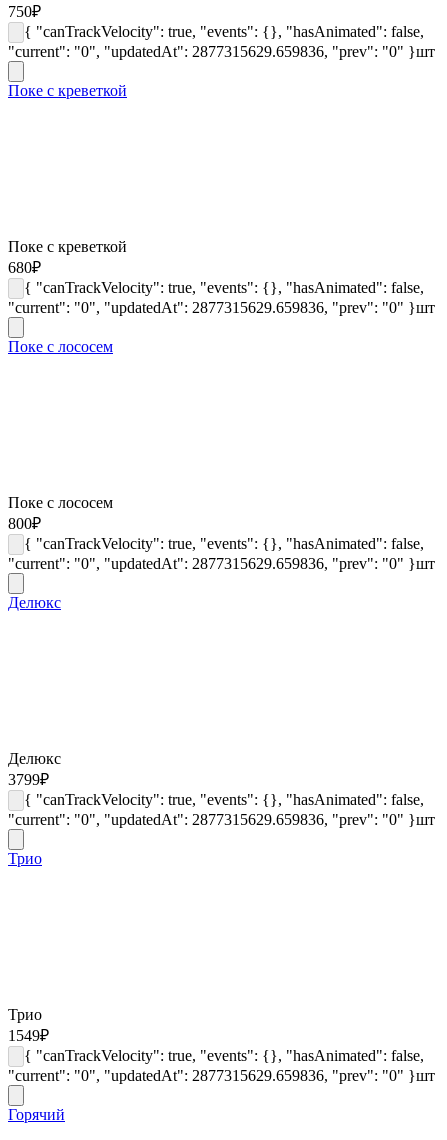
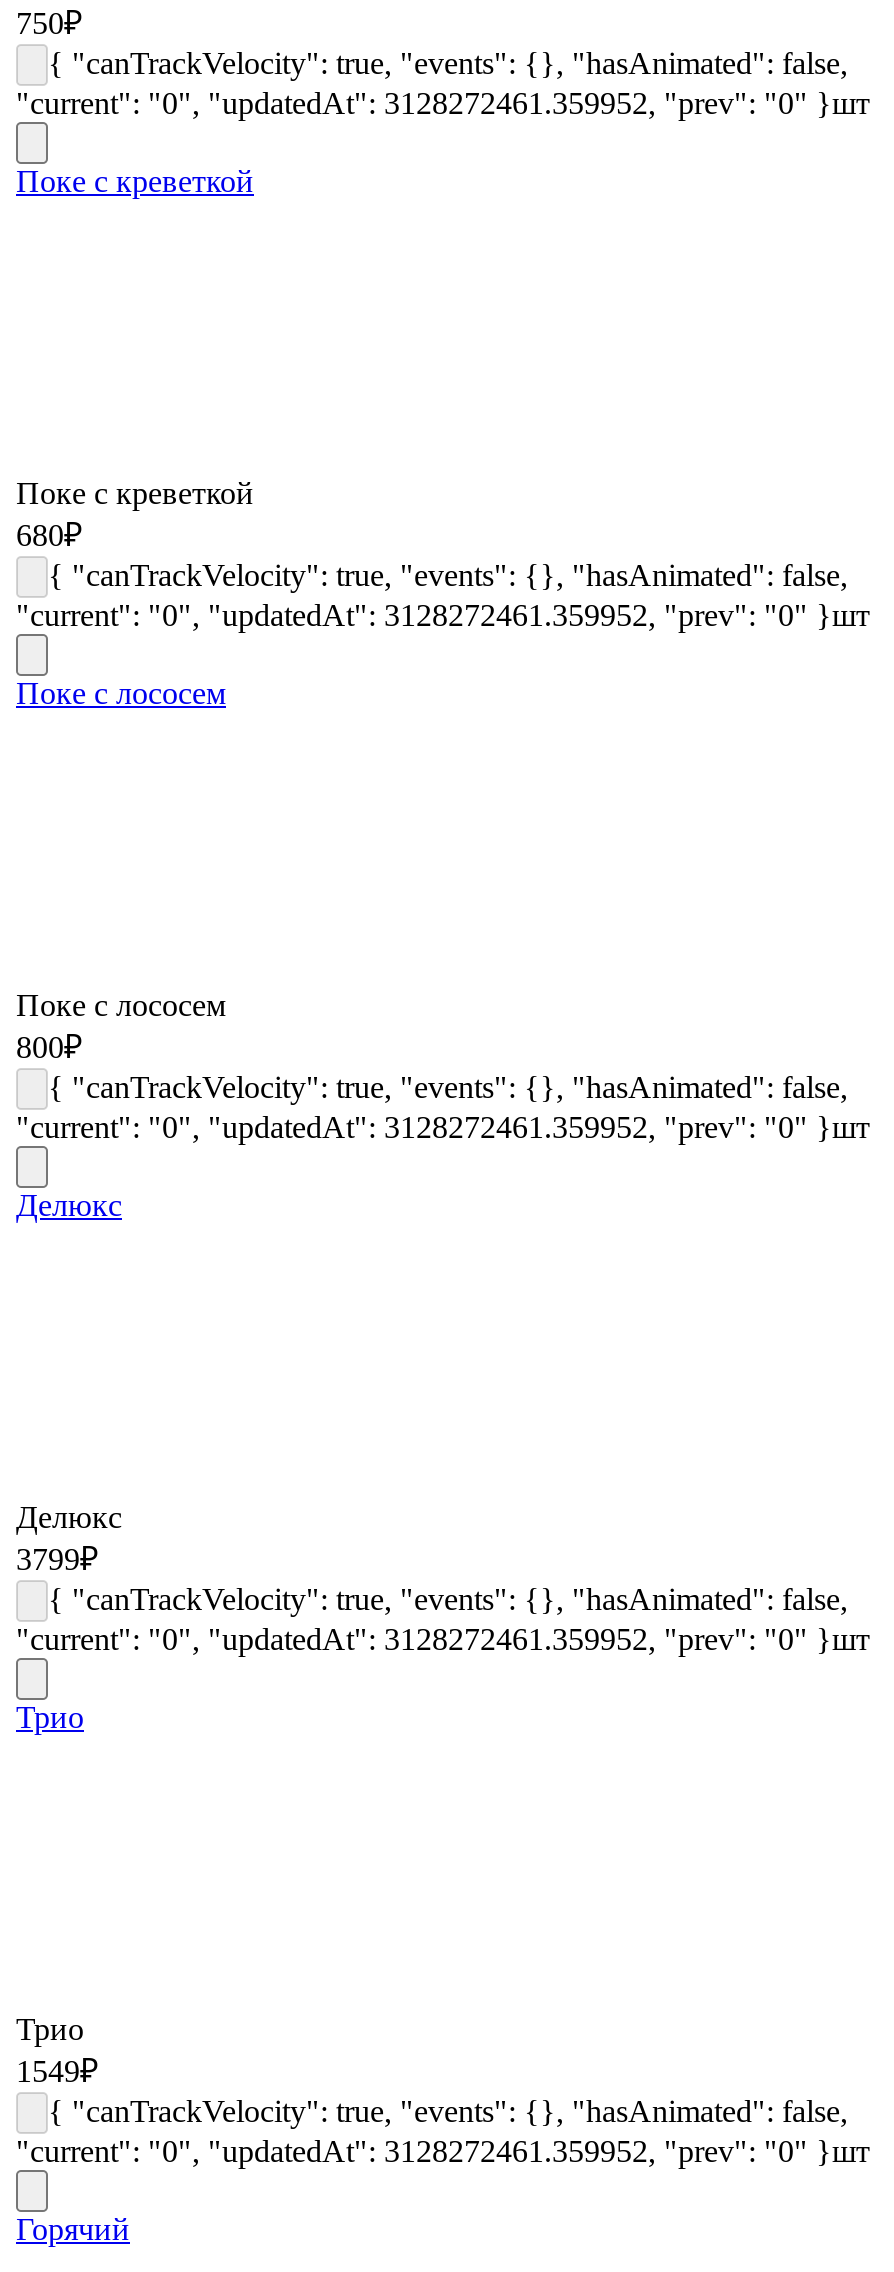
- "current": "0", "updatedAt": 2877315629.659836, "prev": "0" }шт
+ "current": "0", "updatedAt": 3128272461.359952, "prev": "0" }шт

- "current": "0", "updatedAt": 2877315629.659836, "prev": "0" }шт
+ "current": "0", "updatedAt": 3128272461.359952, "prev": "0" }шт

- "current": "0", "updatedAt": 2877315629.659836, "prev": "0" }шт
+ "current": "0", "updatedAt": 3128272461.359952, "prev": "0" }шт

- "current": "0", "updatedAt": 2877315629.659836, "prev": "0" }шт
+ "current": "0", "updatedAt": 3128272461.359952, "prev": "0" }шт

- "current": "0", "updatedAt": 2877315629.659836, "prev": "0" }шт
+ "current": "0", "updatedAt": 3128272461.359952, "prev": "0" }шт
